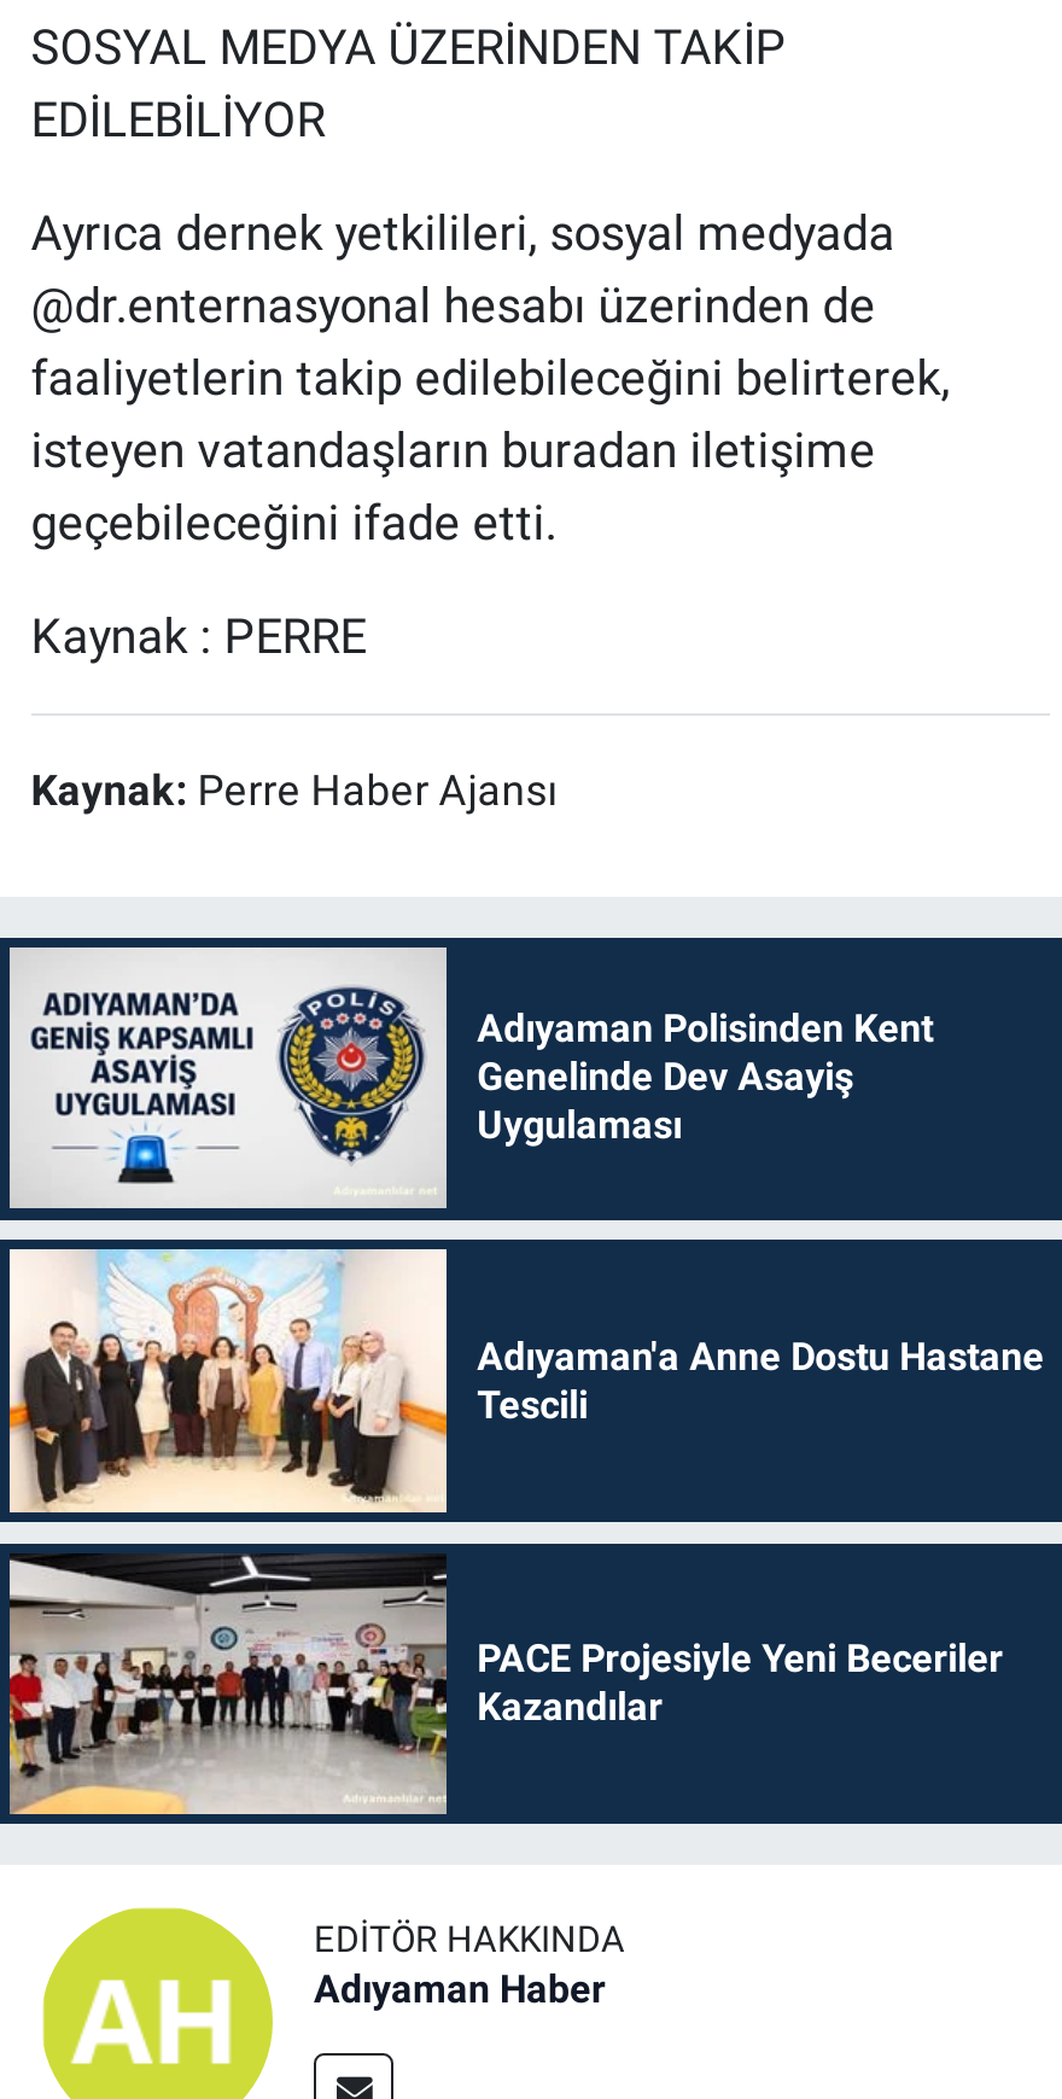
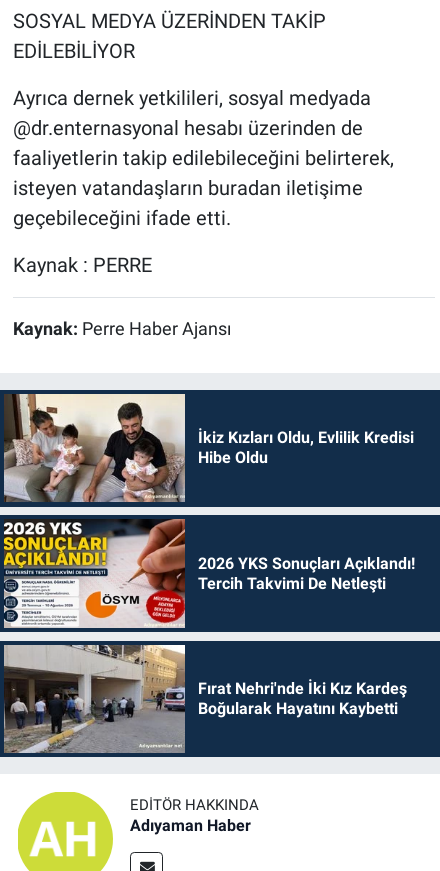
- [image]
- Adıyaman Polisinden Kent
- Genelinde Dev Asayiş
- Uygulaması
+ [image]
+ İkiz Kızları Oldu, Evlilik Kredisi
+ Hibe Oldu

- [image]
- Adıyaman'a Anne Dostu Hastane
- Tescili
+ [image]
+ 2026 YKS Sonuçları Açıklandı!
+ Tercih Takvimi De Netleşti

- [image]
- PACE Projesiyle Yeni Beceriler
- Kazandılar
+ [image]
+ Fırat Nehri'nde İki Kız Kardeş
+ Boğularak Hayatını Kaybetti
